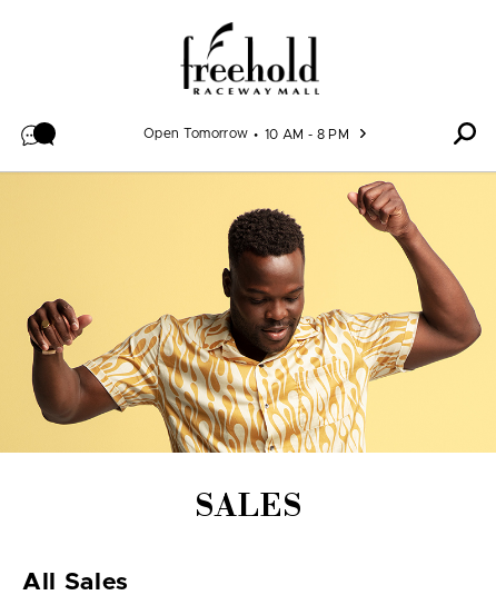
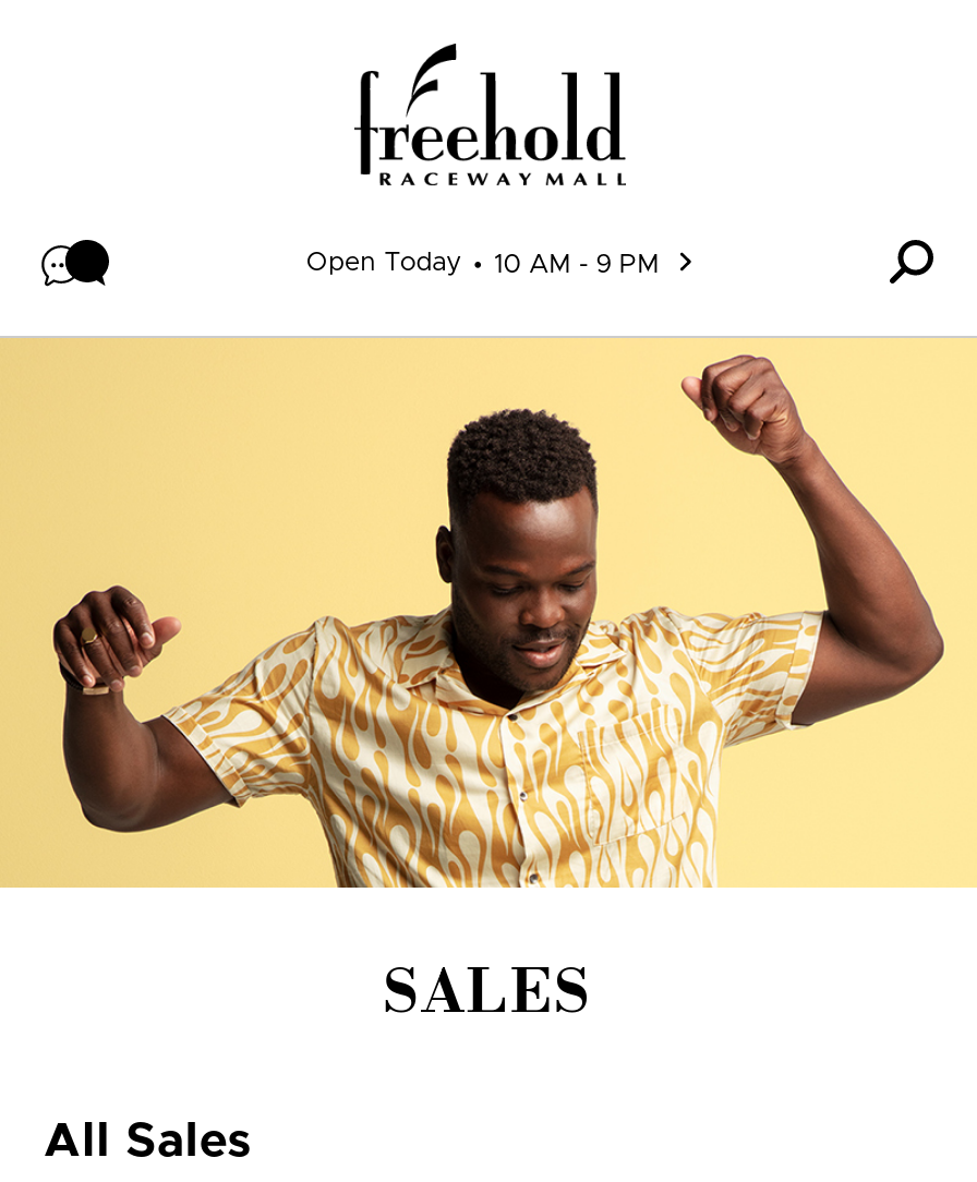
- Open Tomorrow
+ Open Today

- 10 AM - 8 PM
+ 10 AM - 9 PM
